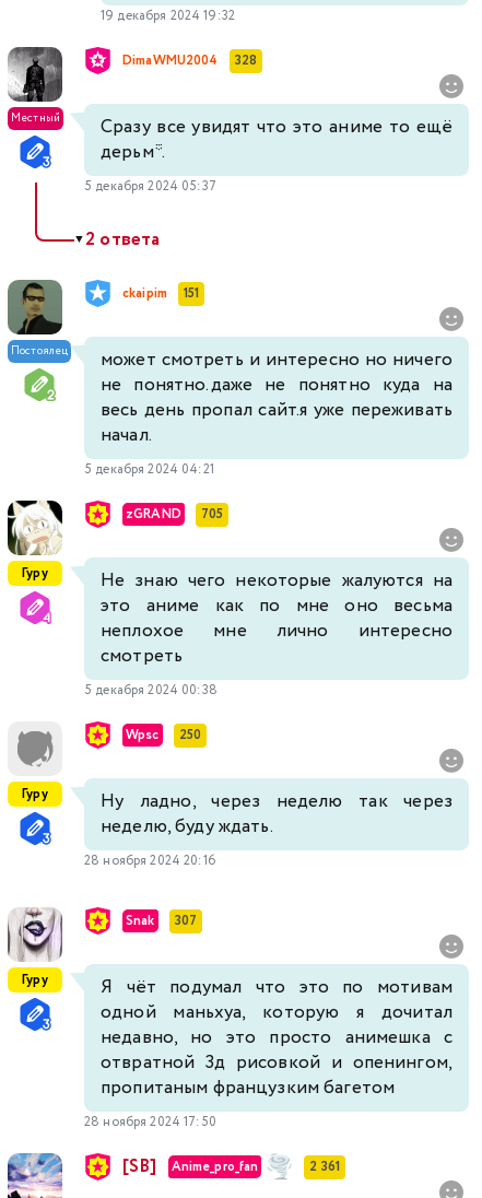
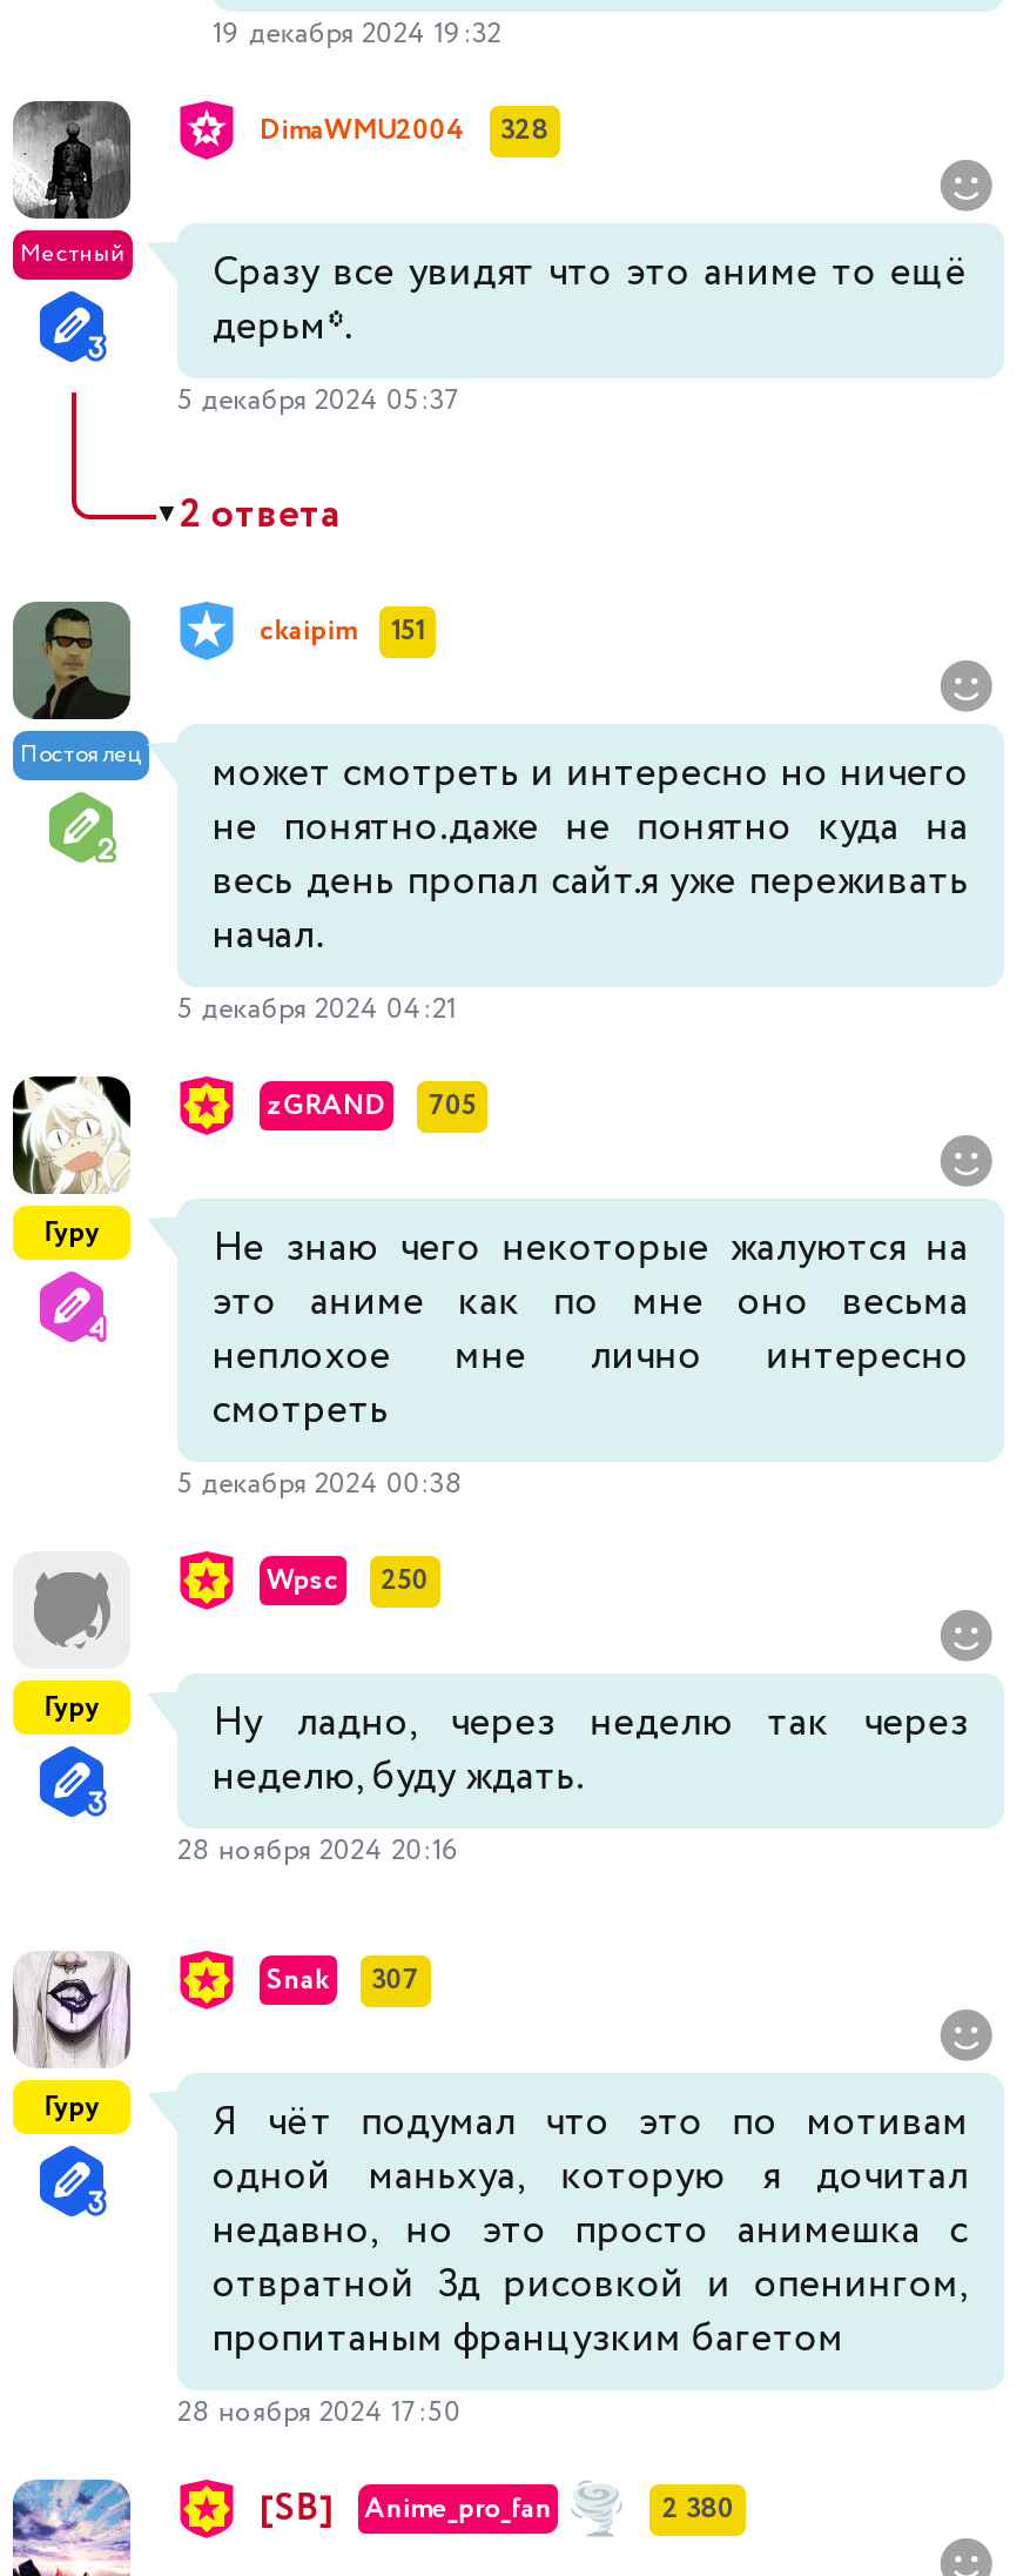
- 2 361
+ 2 380
